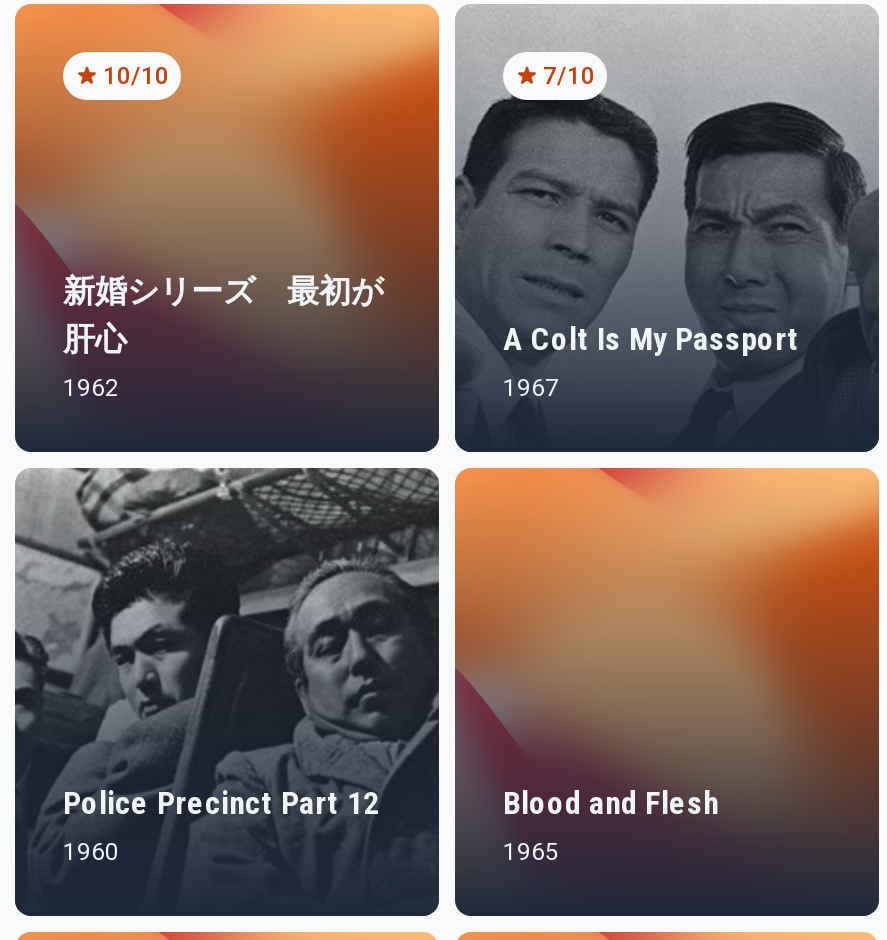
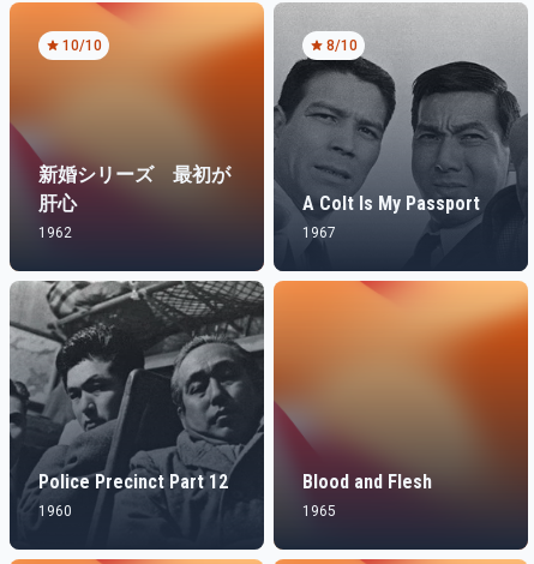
- 7/10
+ 8/10
